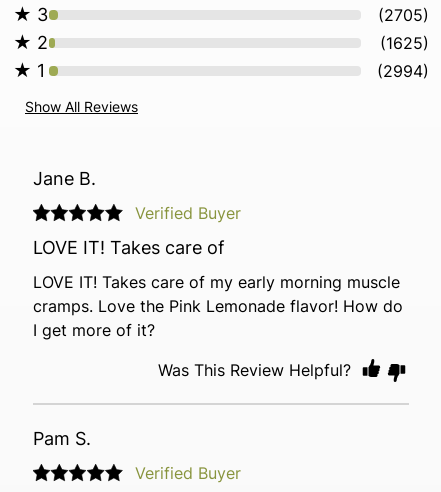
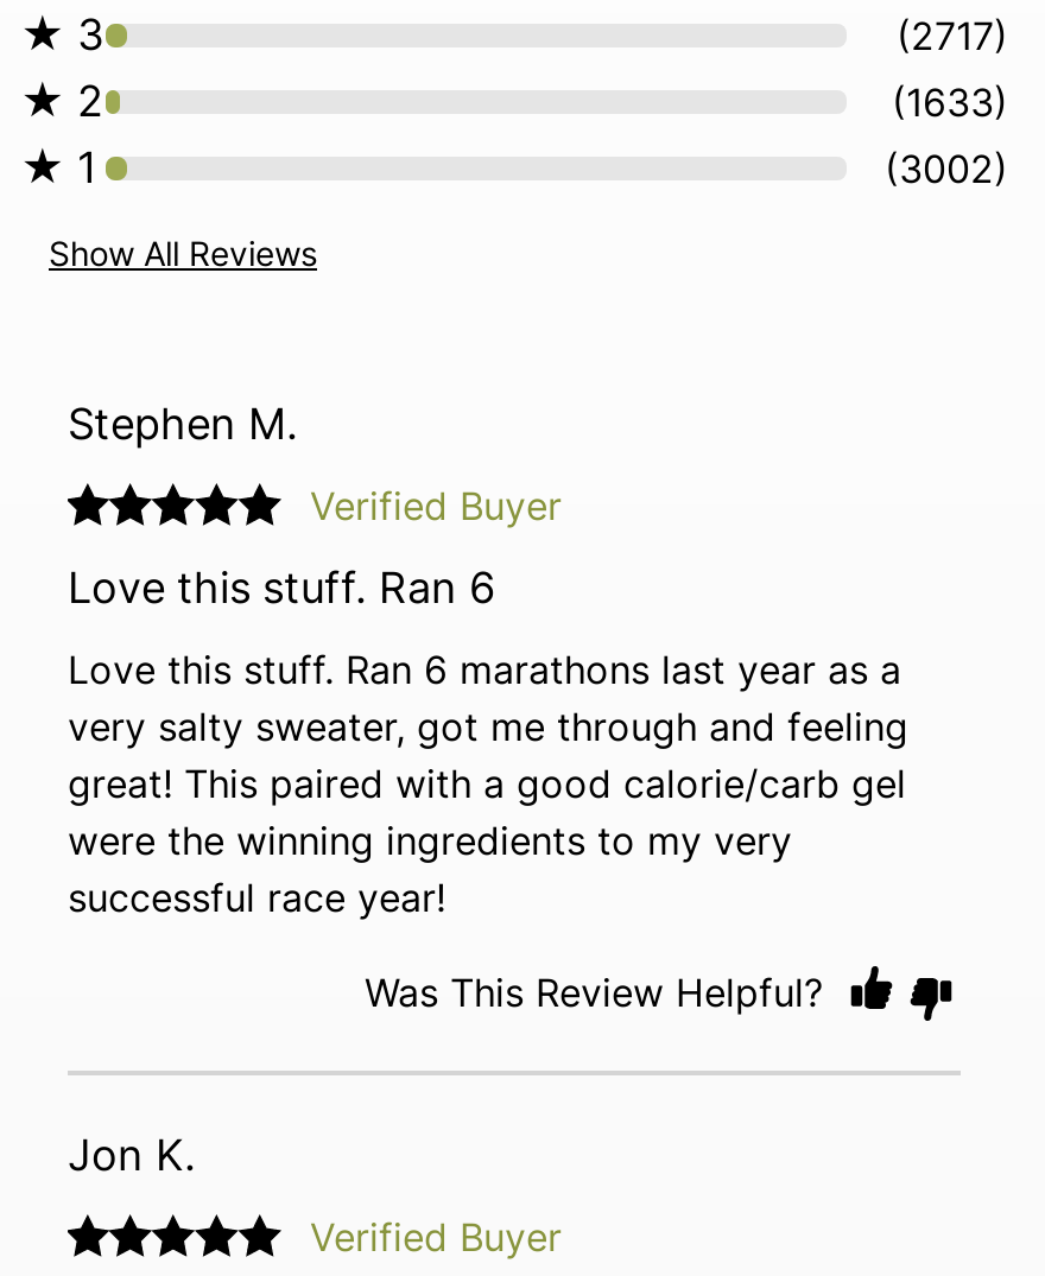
- (2705)
+ (2717)

- (1625)
+ (1633)

- (2994)
+ (3002)

- Jane B.
+ Stephen M.

- LOVE IT! Takes care of
+ Love this stuff. Ran 6

- LOVE IT! Takes care of my early morning muscle
- cramps. Love the Pink Lemonade flavor! How do
- I get more of it?
+ Love this stuff. Ran 6 marathons last year as a
+ very salty sweater, got me through and feeling
+ great! This paired with a good calorie/carb gel
+ were the winning ingredients to my very
+ successful race year!

- Pam S.
+ Jon K.
